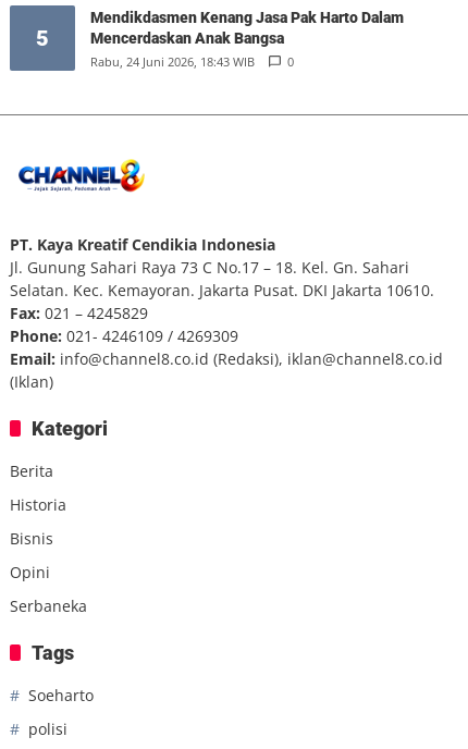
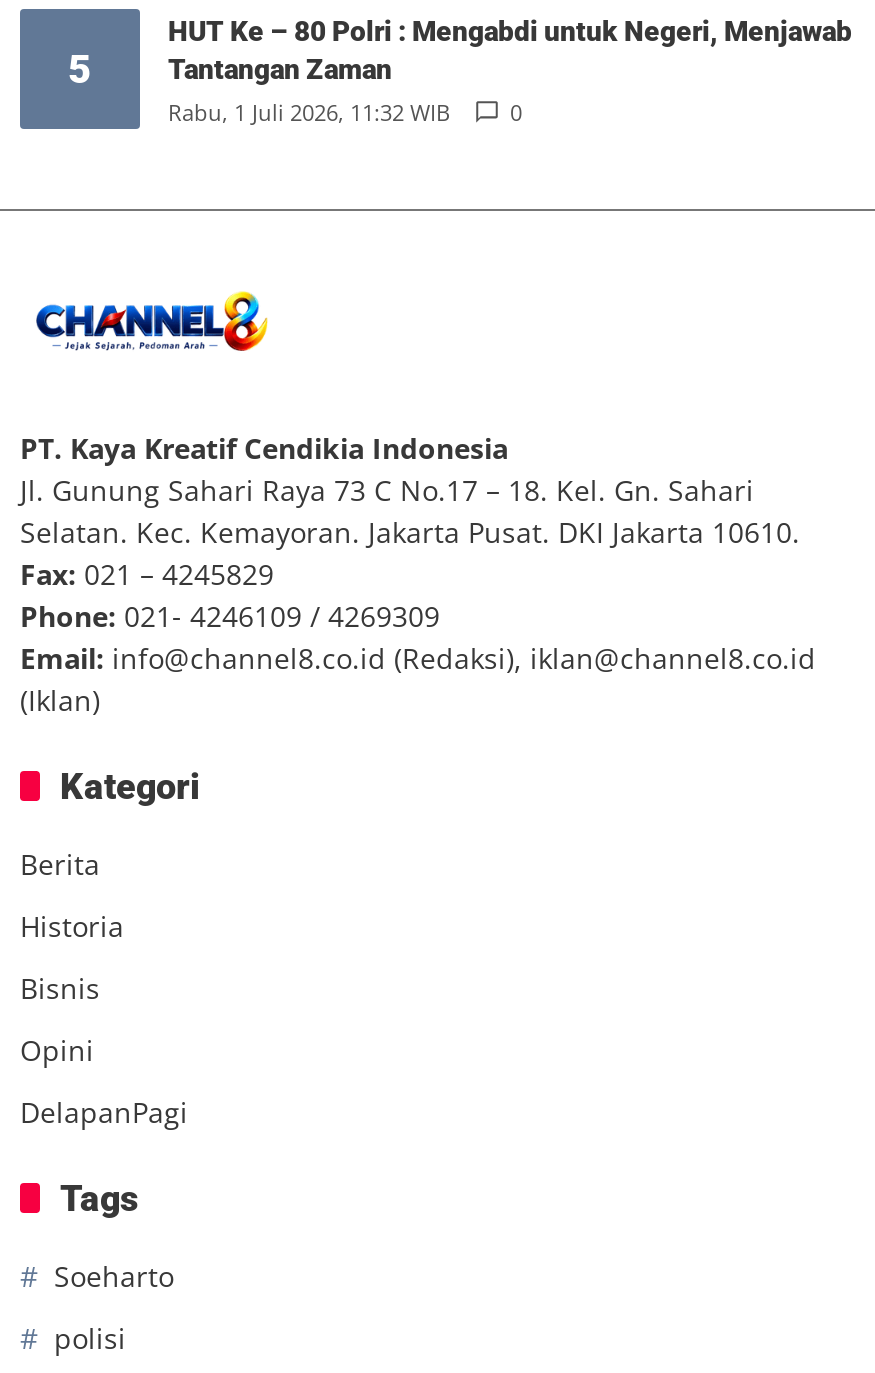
- Mendikdasmen Kenang Jasa Pak Harto Dalam
- Mencerdaskan Anak Bangsa
- Rabu, 24 Juni 2026, 18:43 WIB
+ HUT Ke – 80 Polri : Mengabdi untuk Negeri, Menjawab
+ Tantangan Zaman
+ Rabu, 1 Juli 2026, 11:32 WIB

- Serbaneka
+ DelapanPagi
